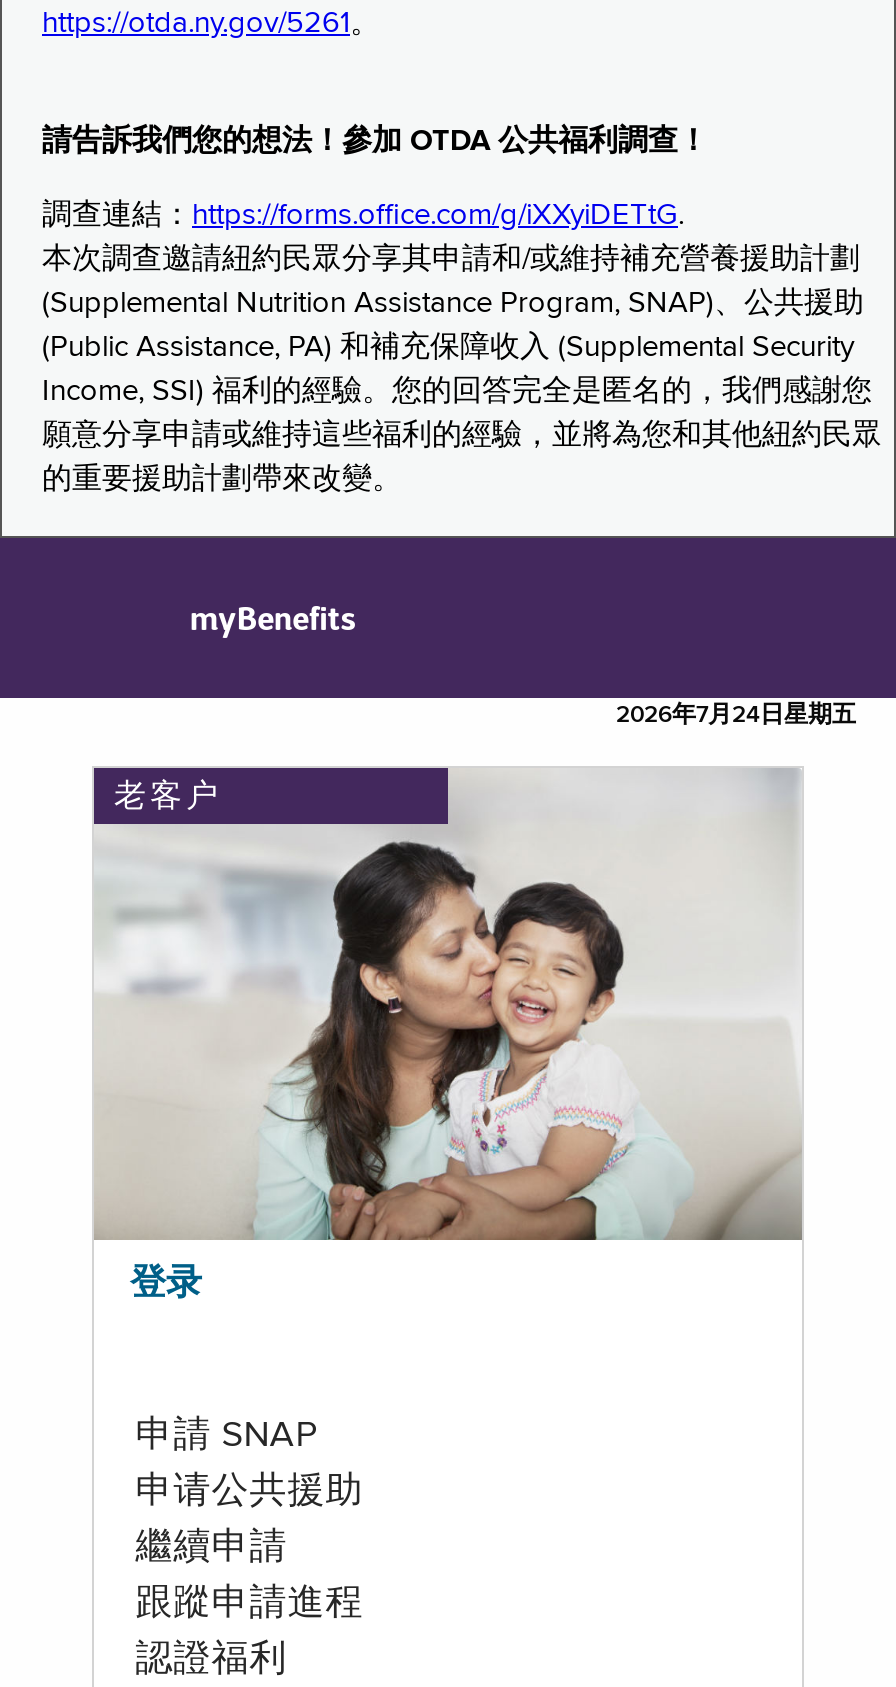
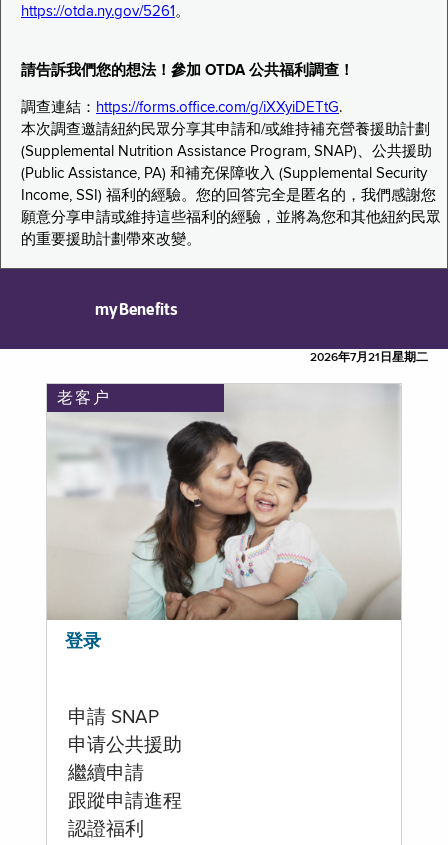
- 2026年7月24日星期五
+ 2026年7月21日星期二
